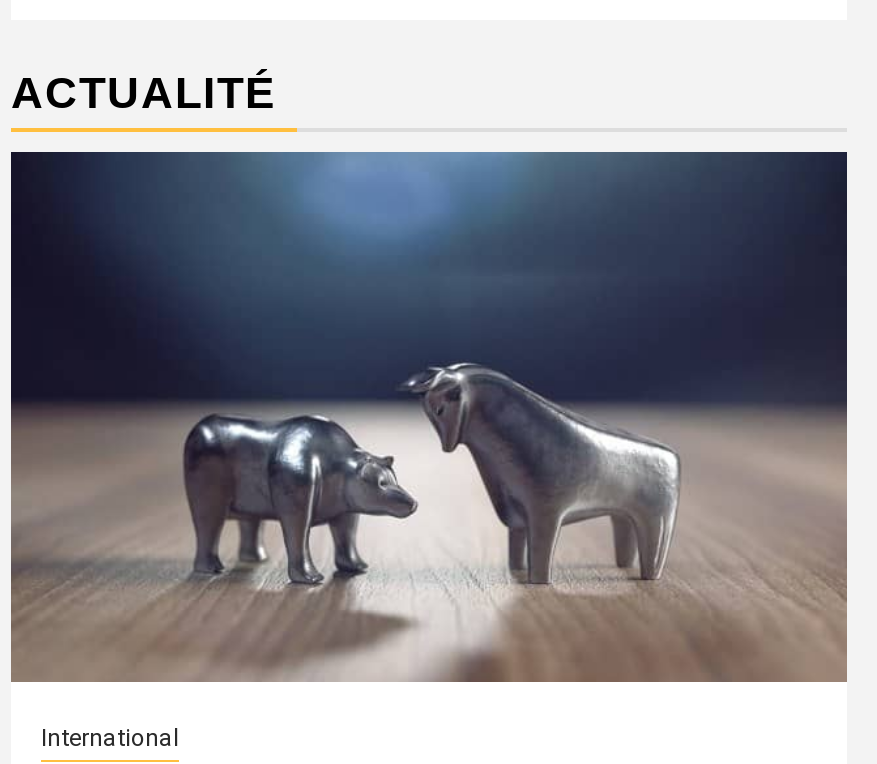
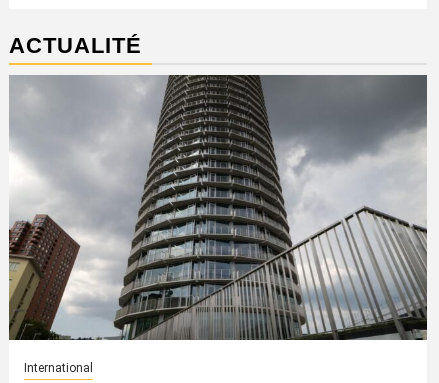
- [image]
+ [image]
